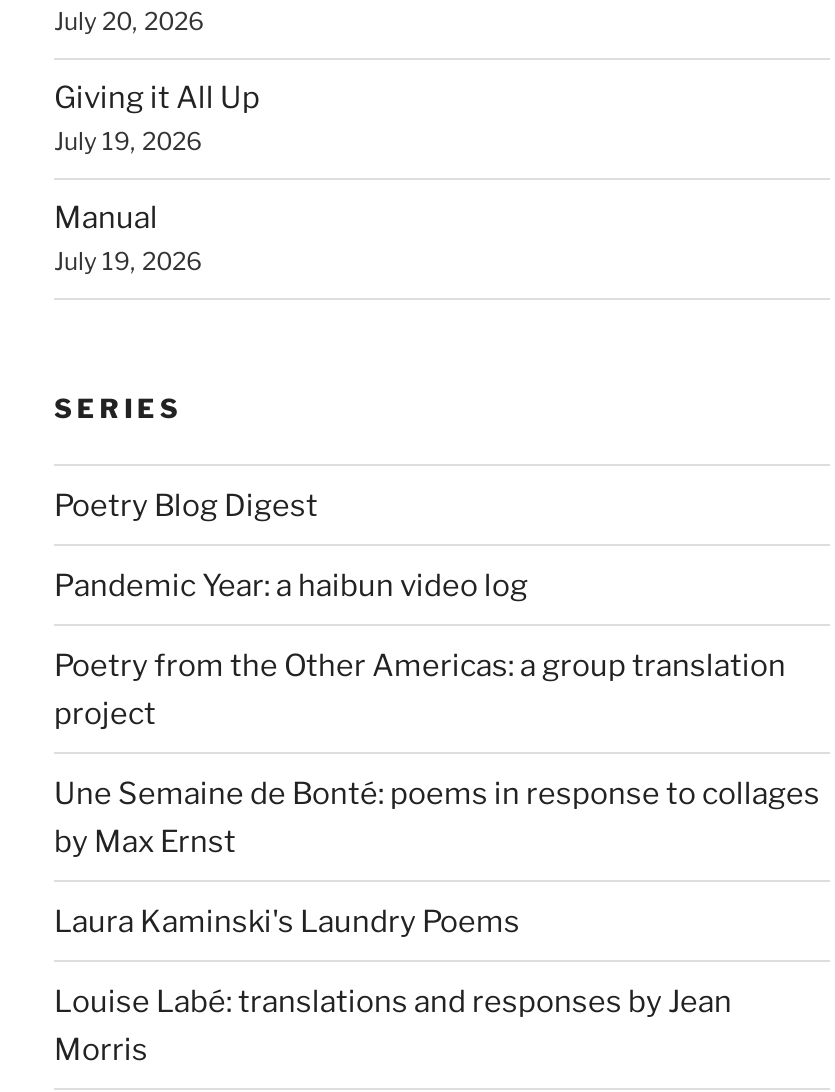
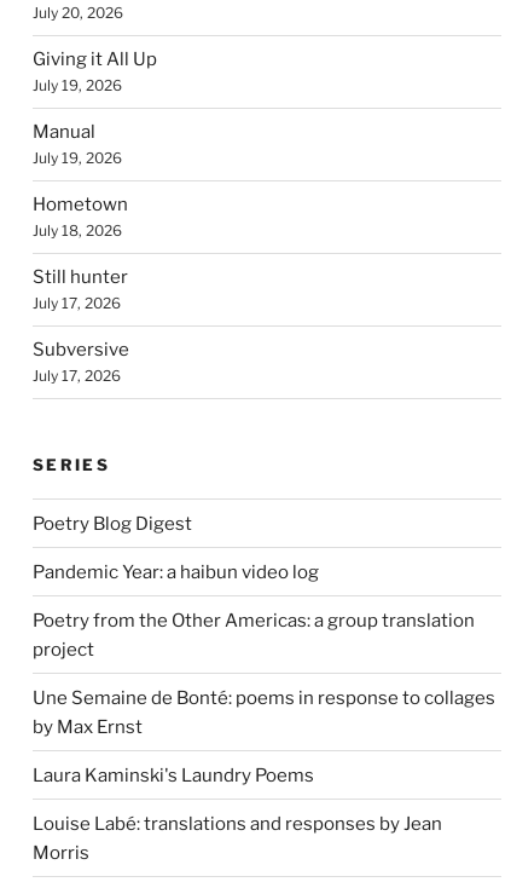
+ Hometown
+ July 18, 2026
+ Still hunter
+ July 17, 2026
+ Subversive
+ July 17, 2026
